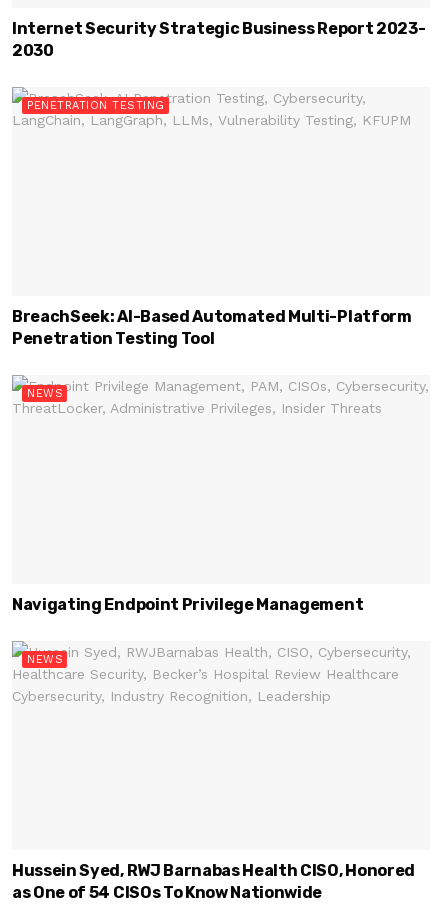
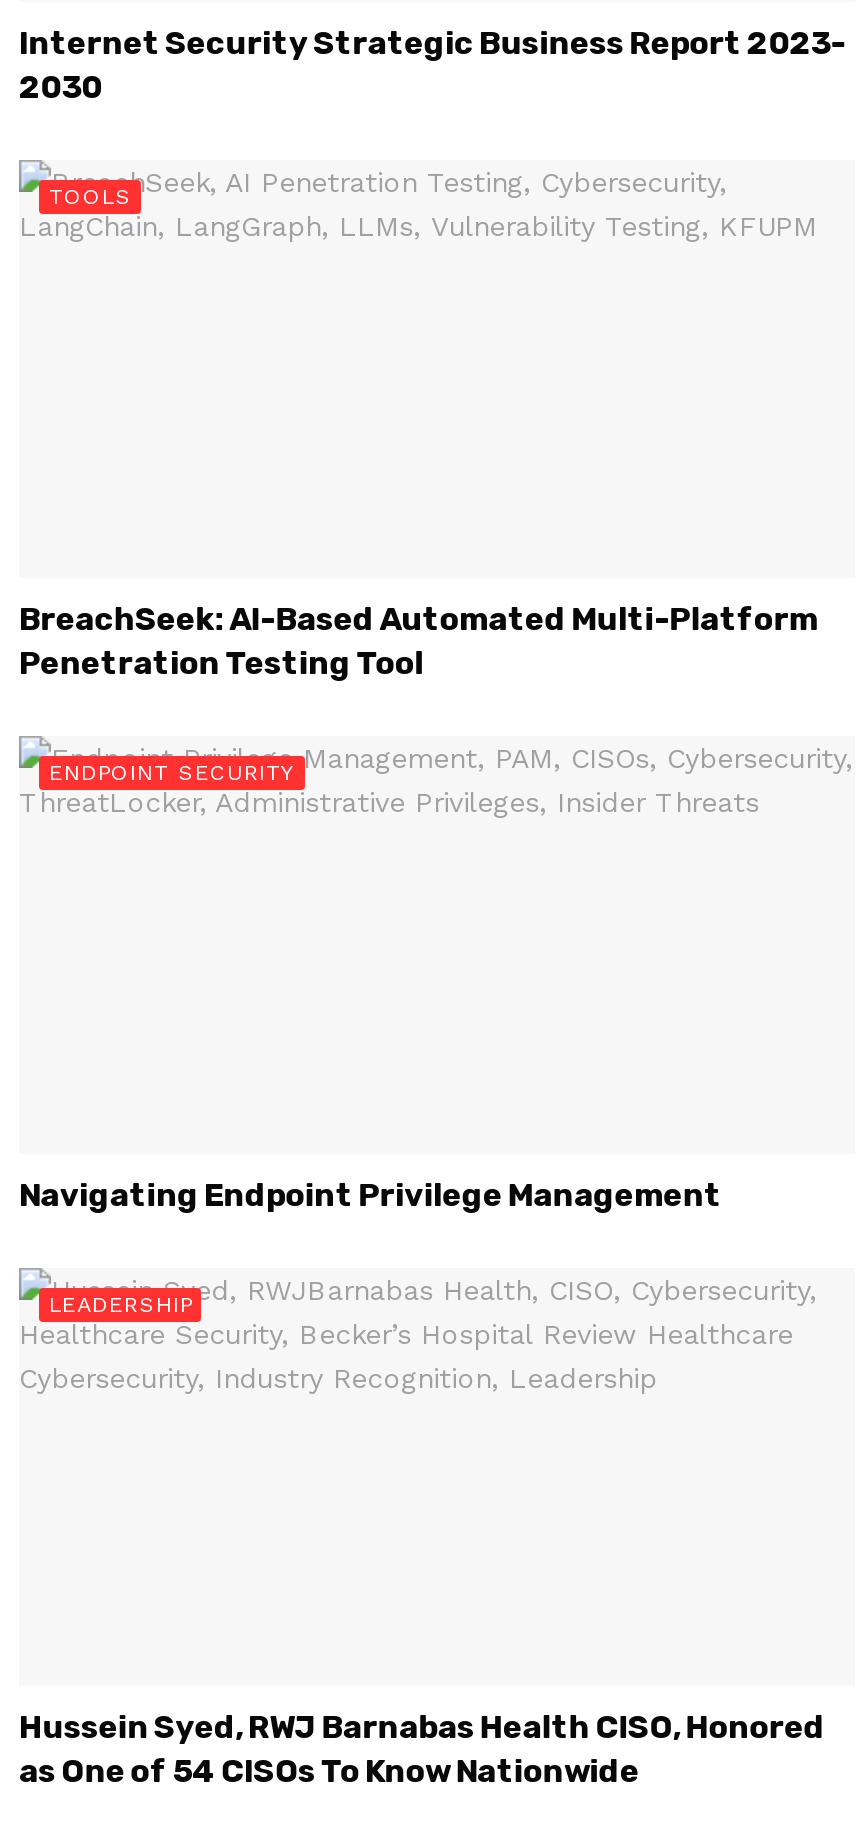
- PENETRATION TESTING
+ TOOLS

- NEWS
+ ENDPOINT SECURITY

- NEWS
+ LEADERSHIP
